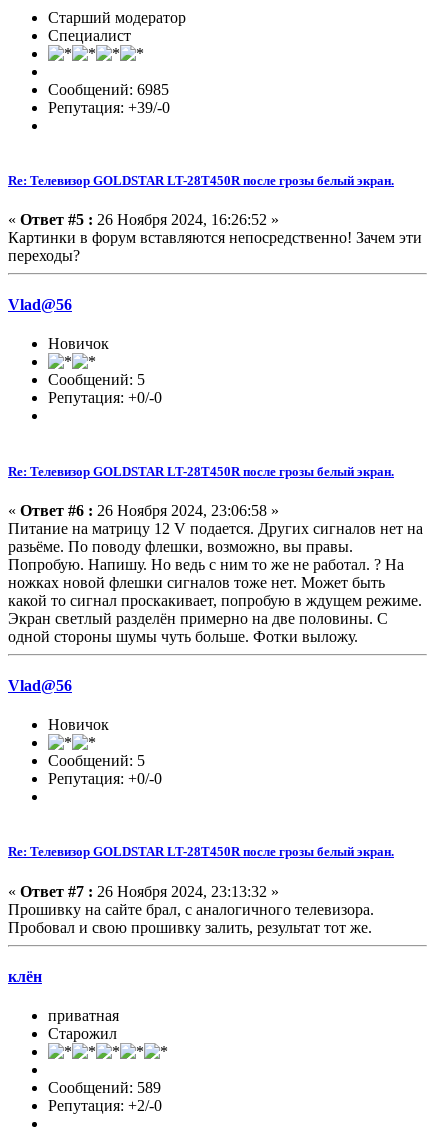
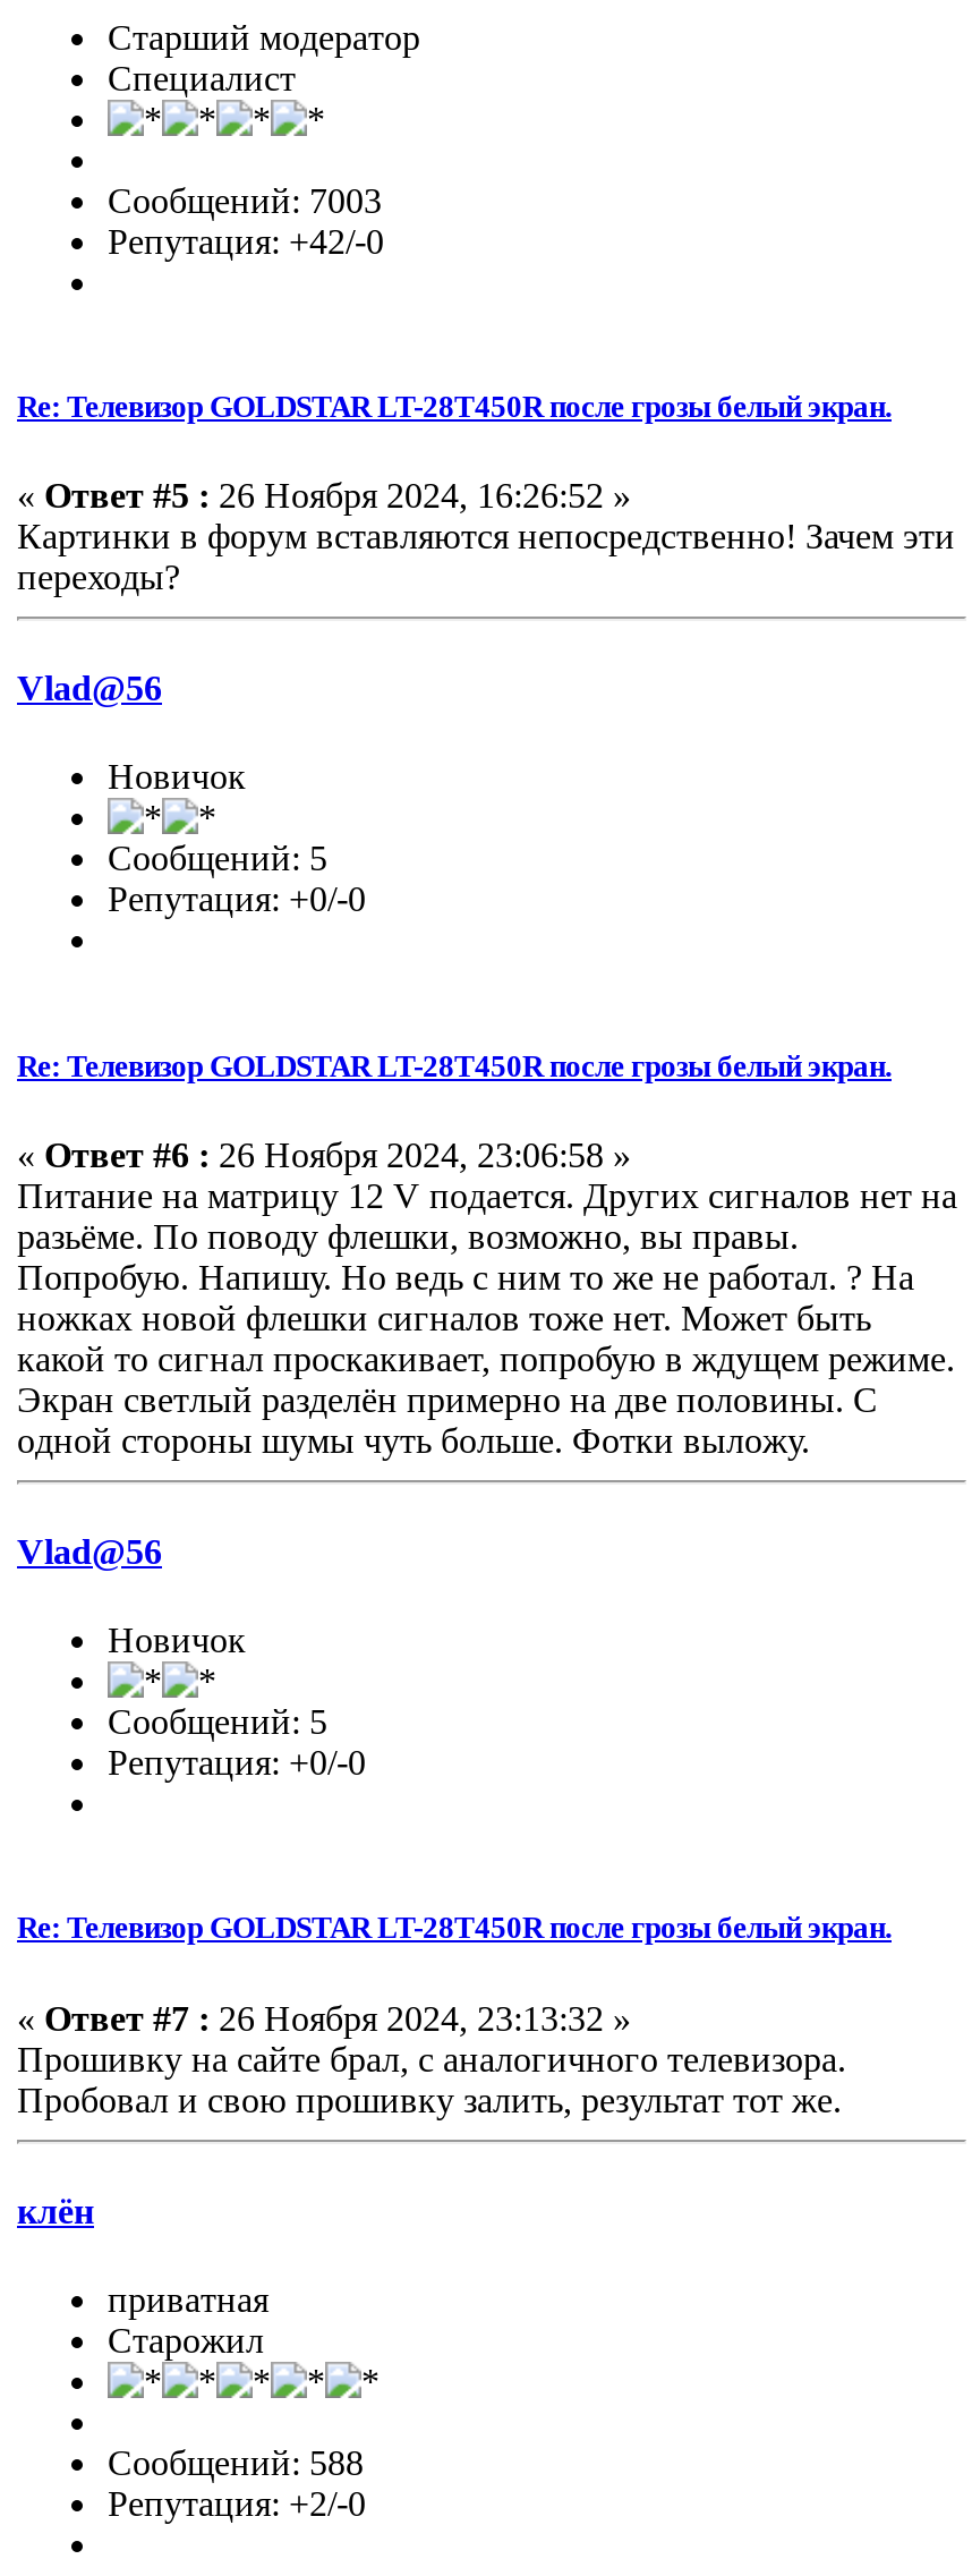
- Сообщений: 6985
+ Сообщений: 7003

- Репутация: +39/-0
+ Репутация: +42/-0

- Сообщений: 589
+ Сообщений: 588
